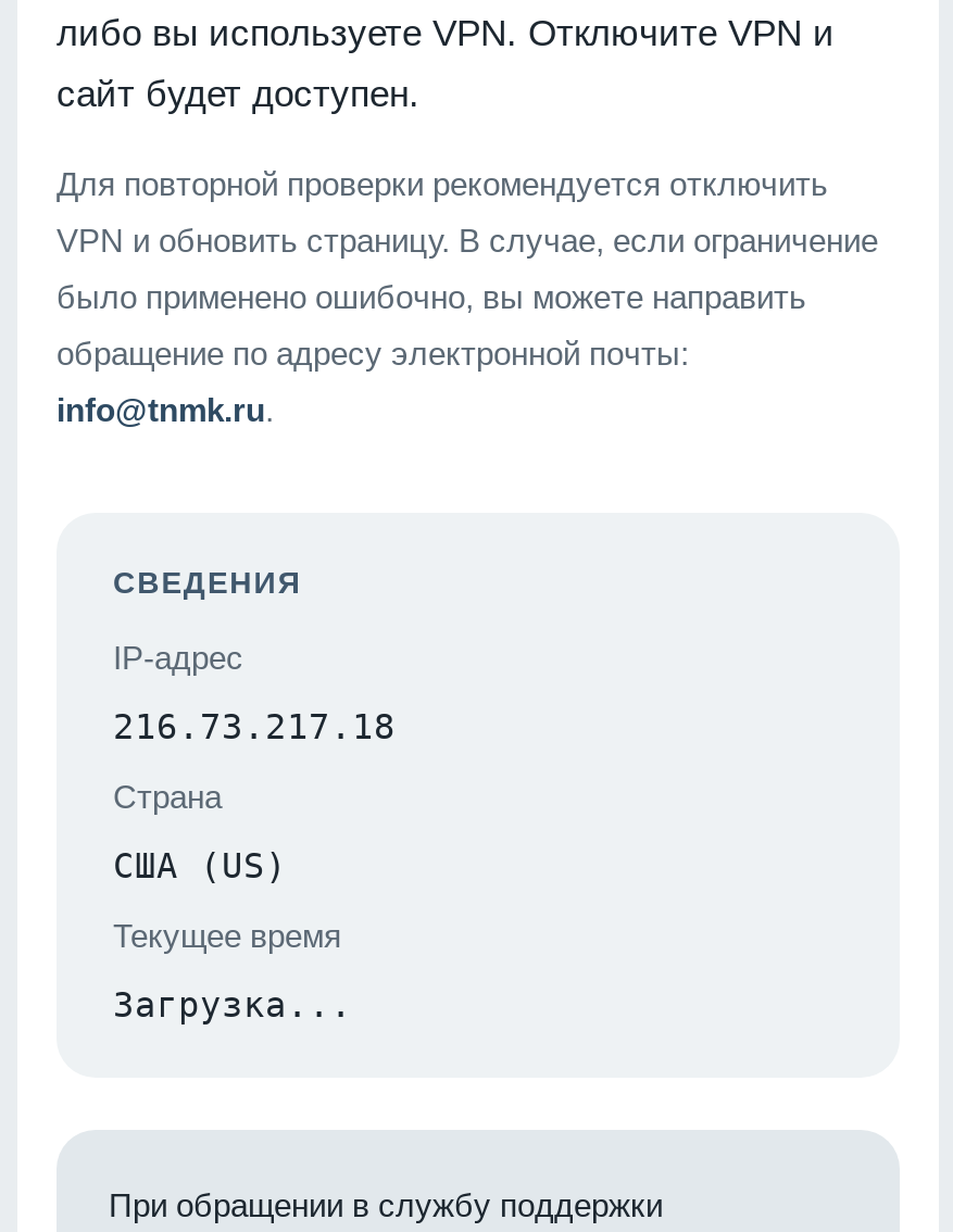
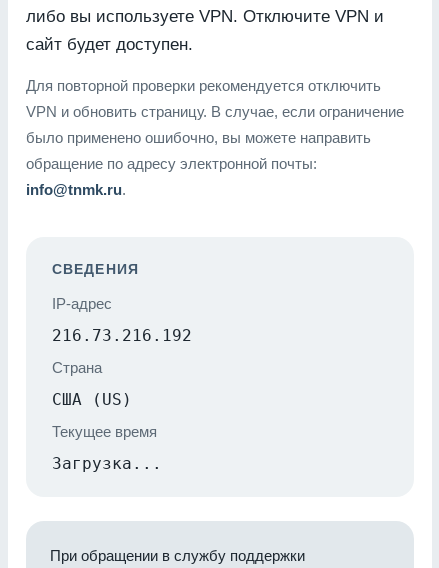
- 216.73.217.18
+ 216.73.216.192
